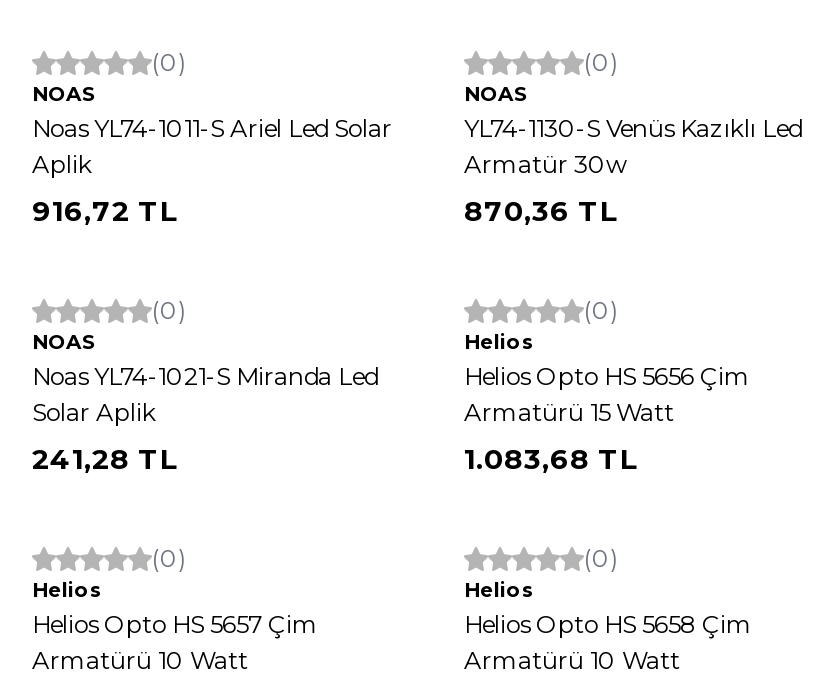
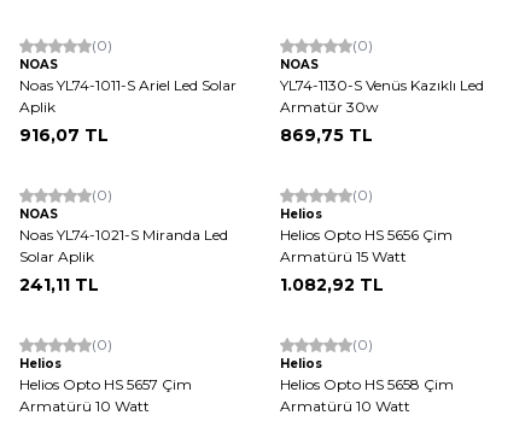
- 916,72 TL
+ 916,07 TL

- 870,36 TL
+ 869,75 TL

- 241,28 TL
+ 241,11 TL

- 1.083,68 TL
+ 1.082,92 TL
